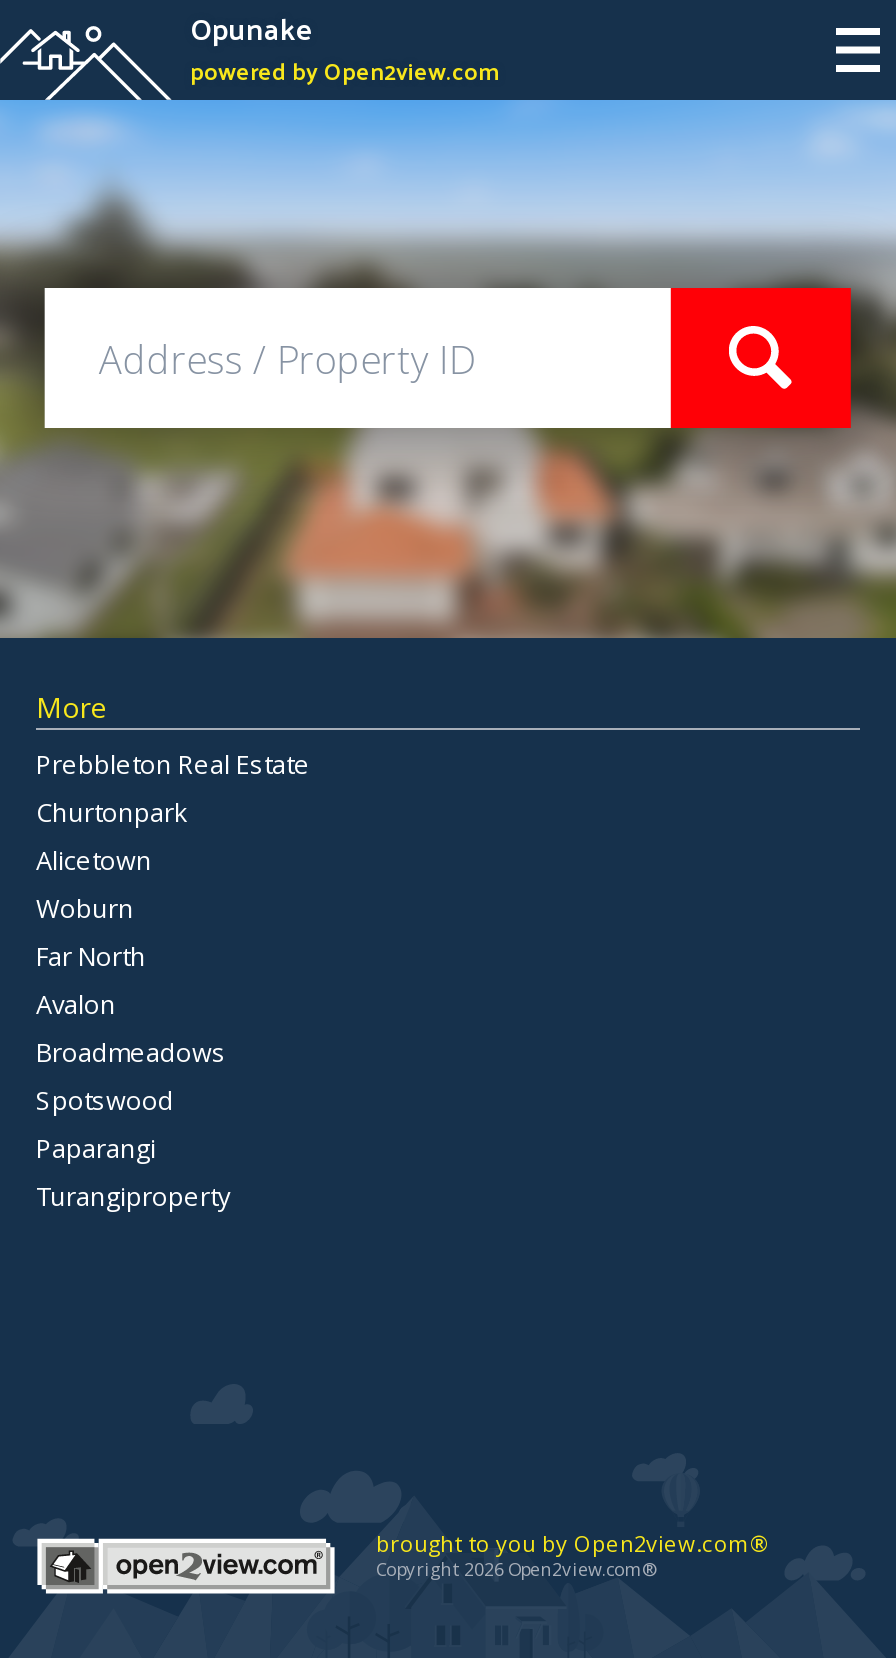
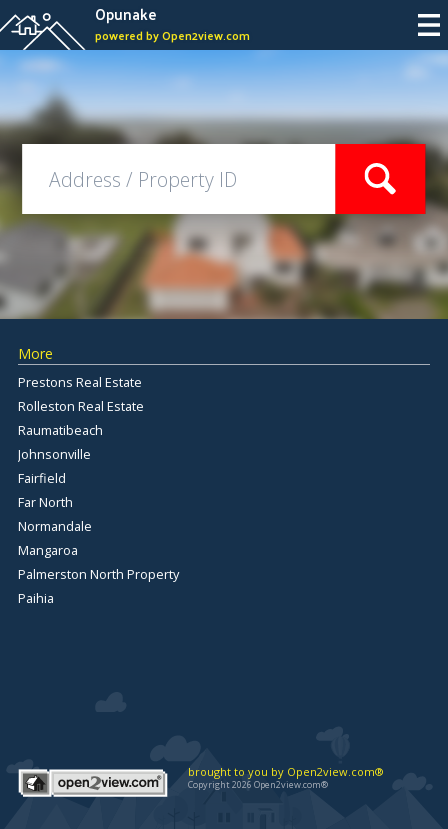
- Prebbleton Real Estate
- Churtonpark
- Alicetown
- Woburn
+ Prestons Real Estate
+ Rolleston Real Estate
+ Raumatibeach
+ Johnsonville
+ Fairfield

moved down: Far North

- Avalon
- Broadmeadows
- Spotswood
- Paparangi
- Turangiproperty
+ Normandale
+ Mangaroa
+ Palmerston North Property
+ Paihia
